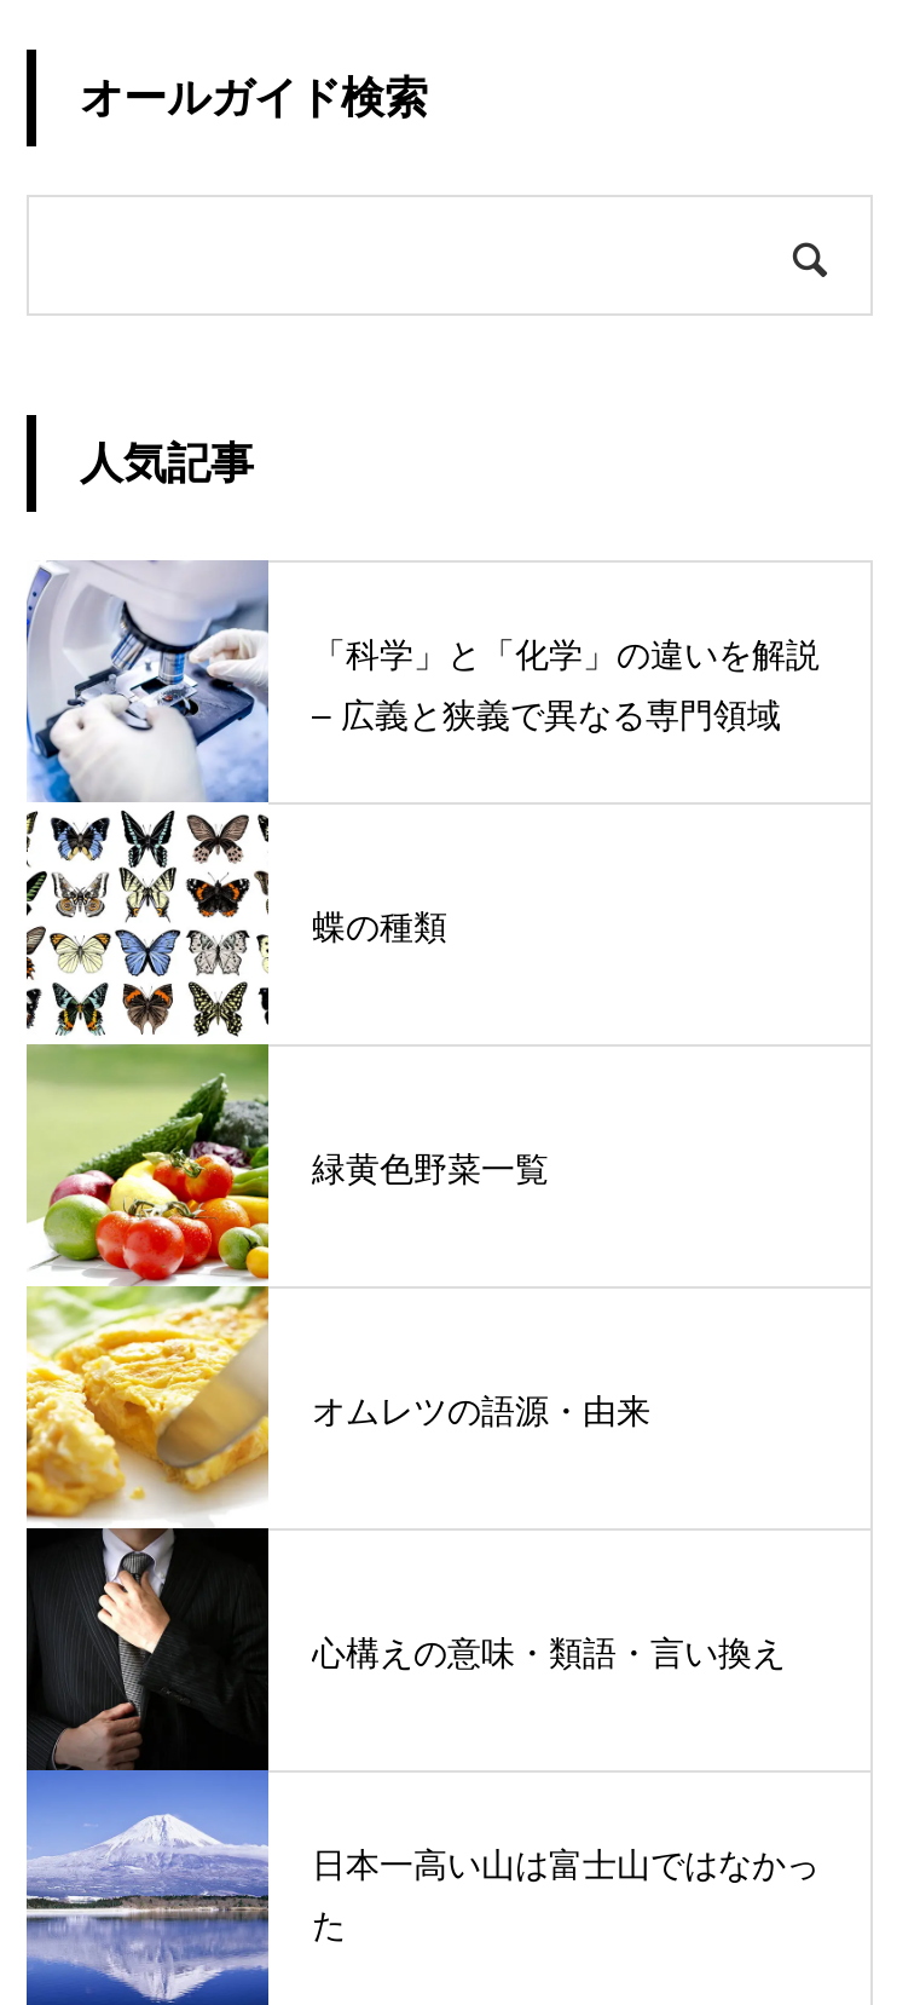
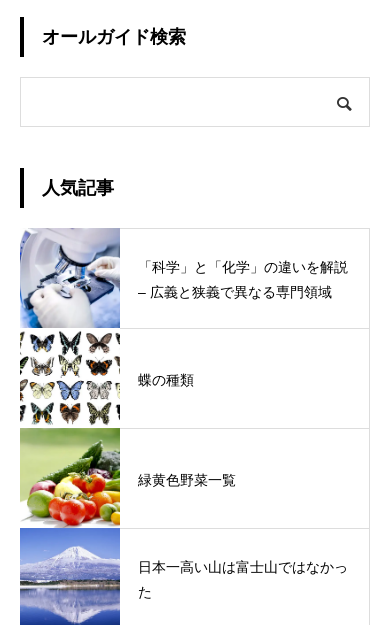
- [image]
- オムレツの語源・由来

- 心構えの意味・類語・言い換え
